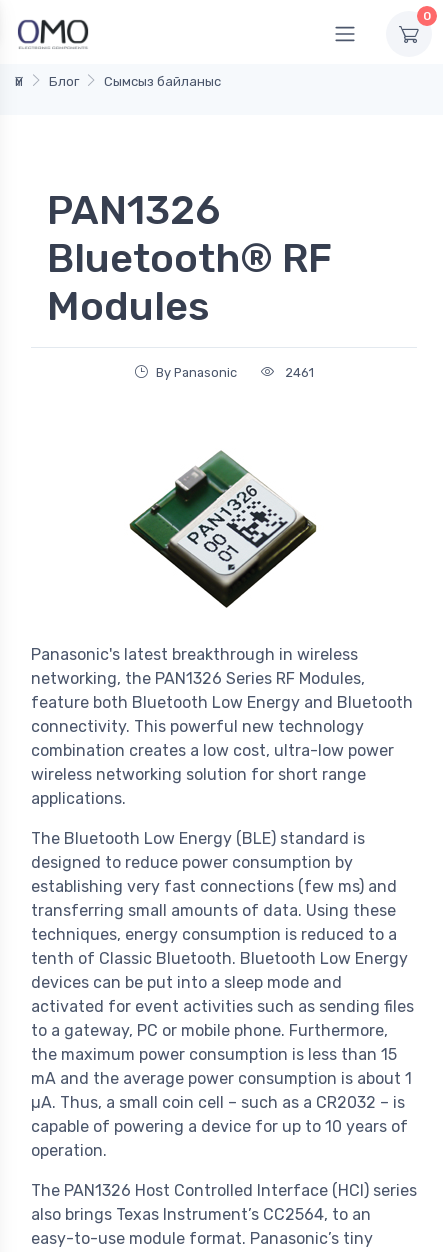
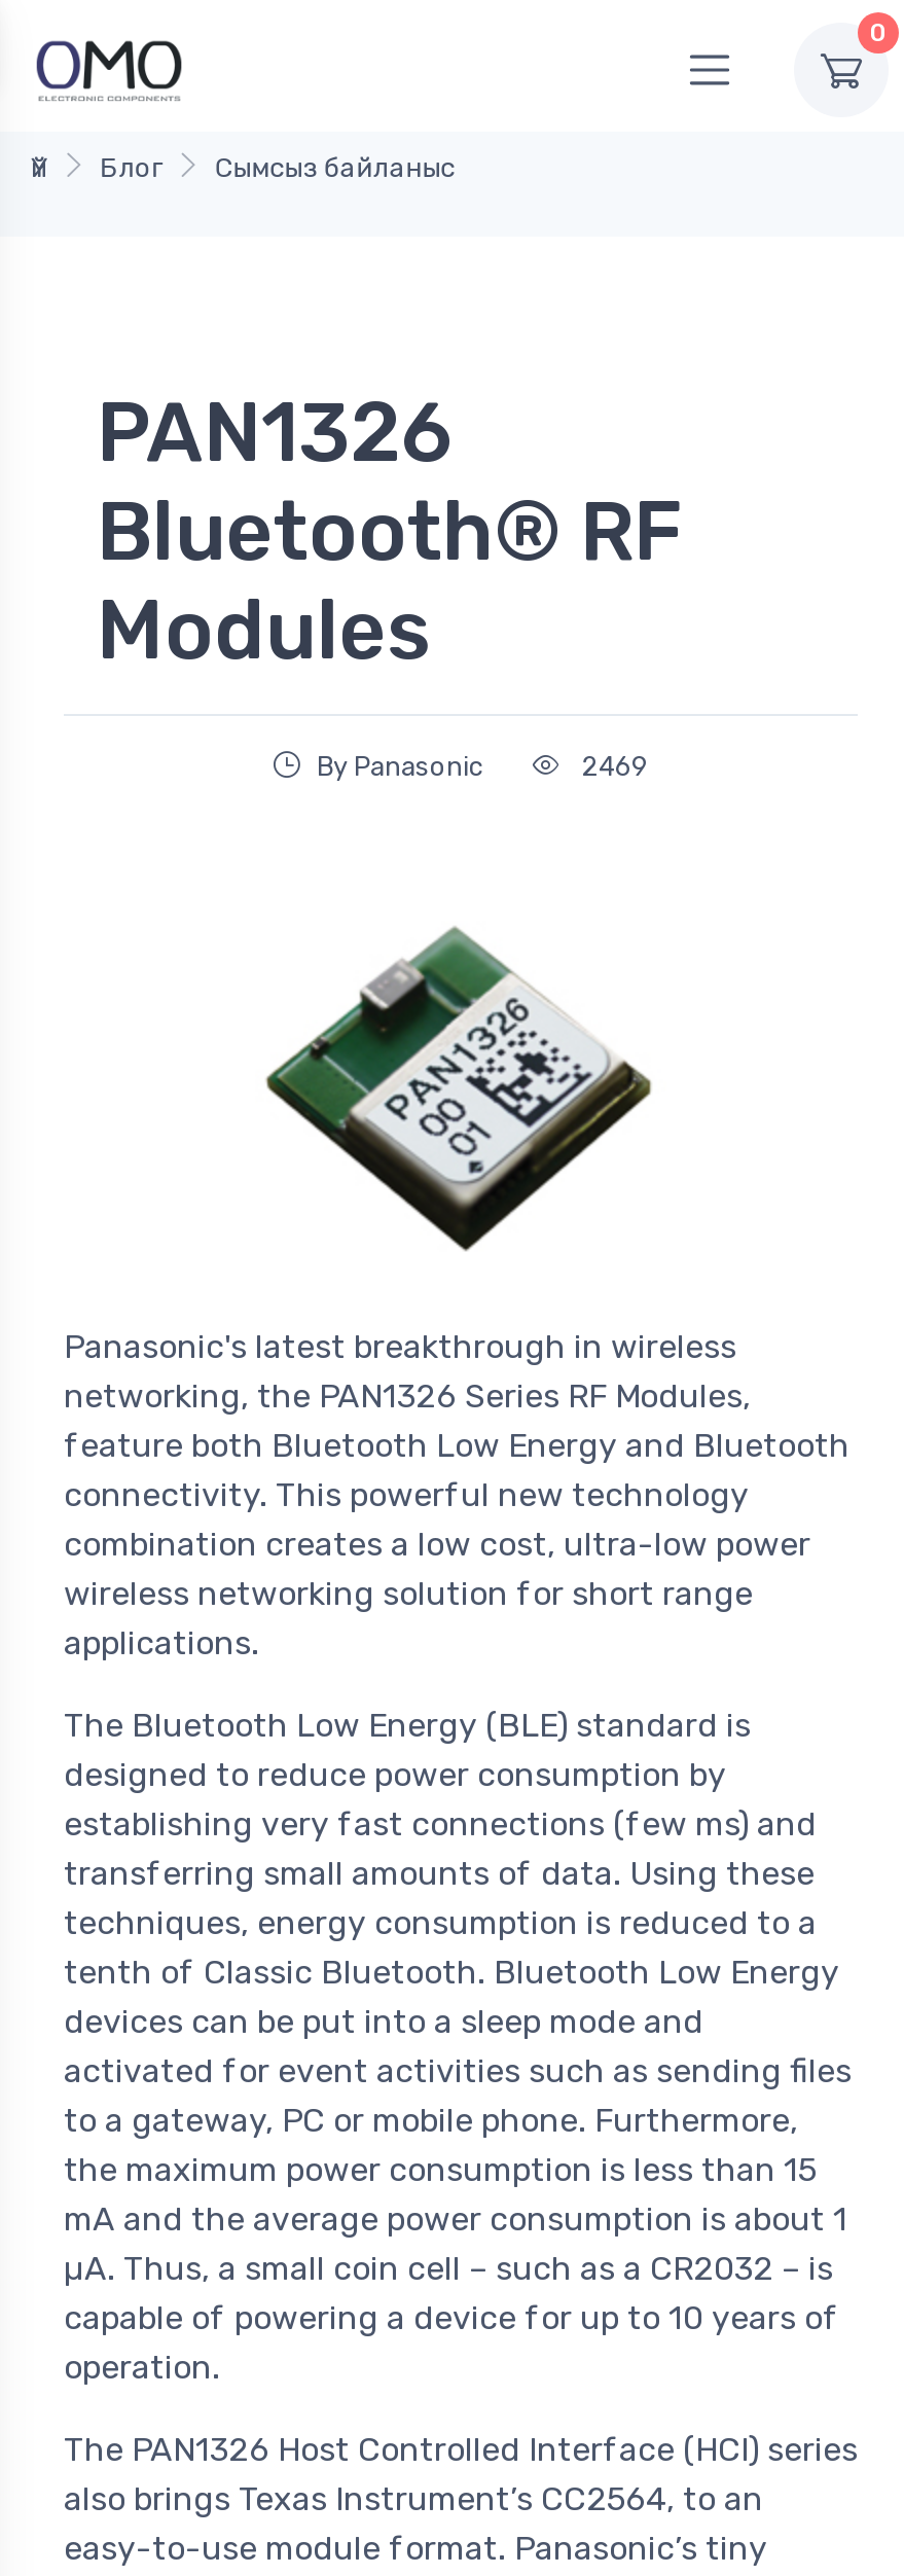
- 2461
+ 2469
